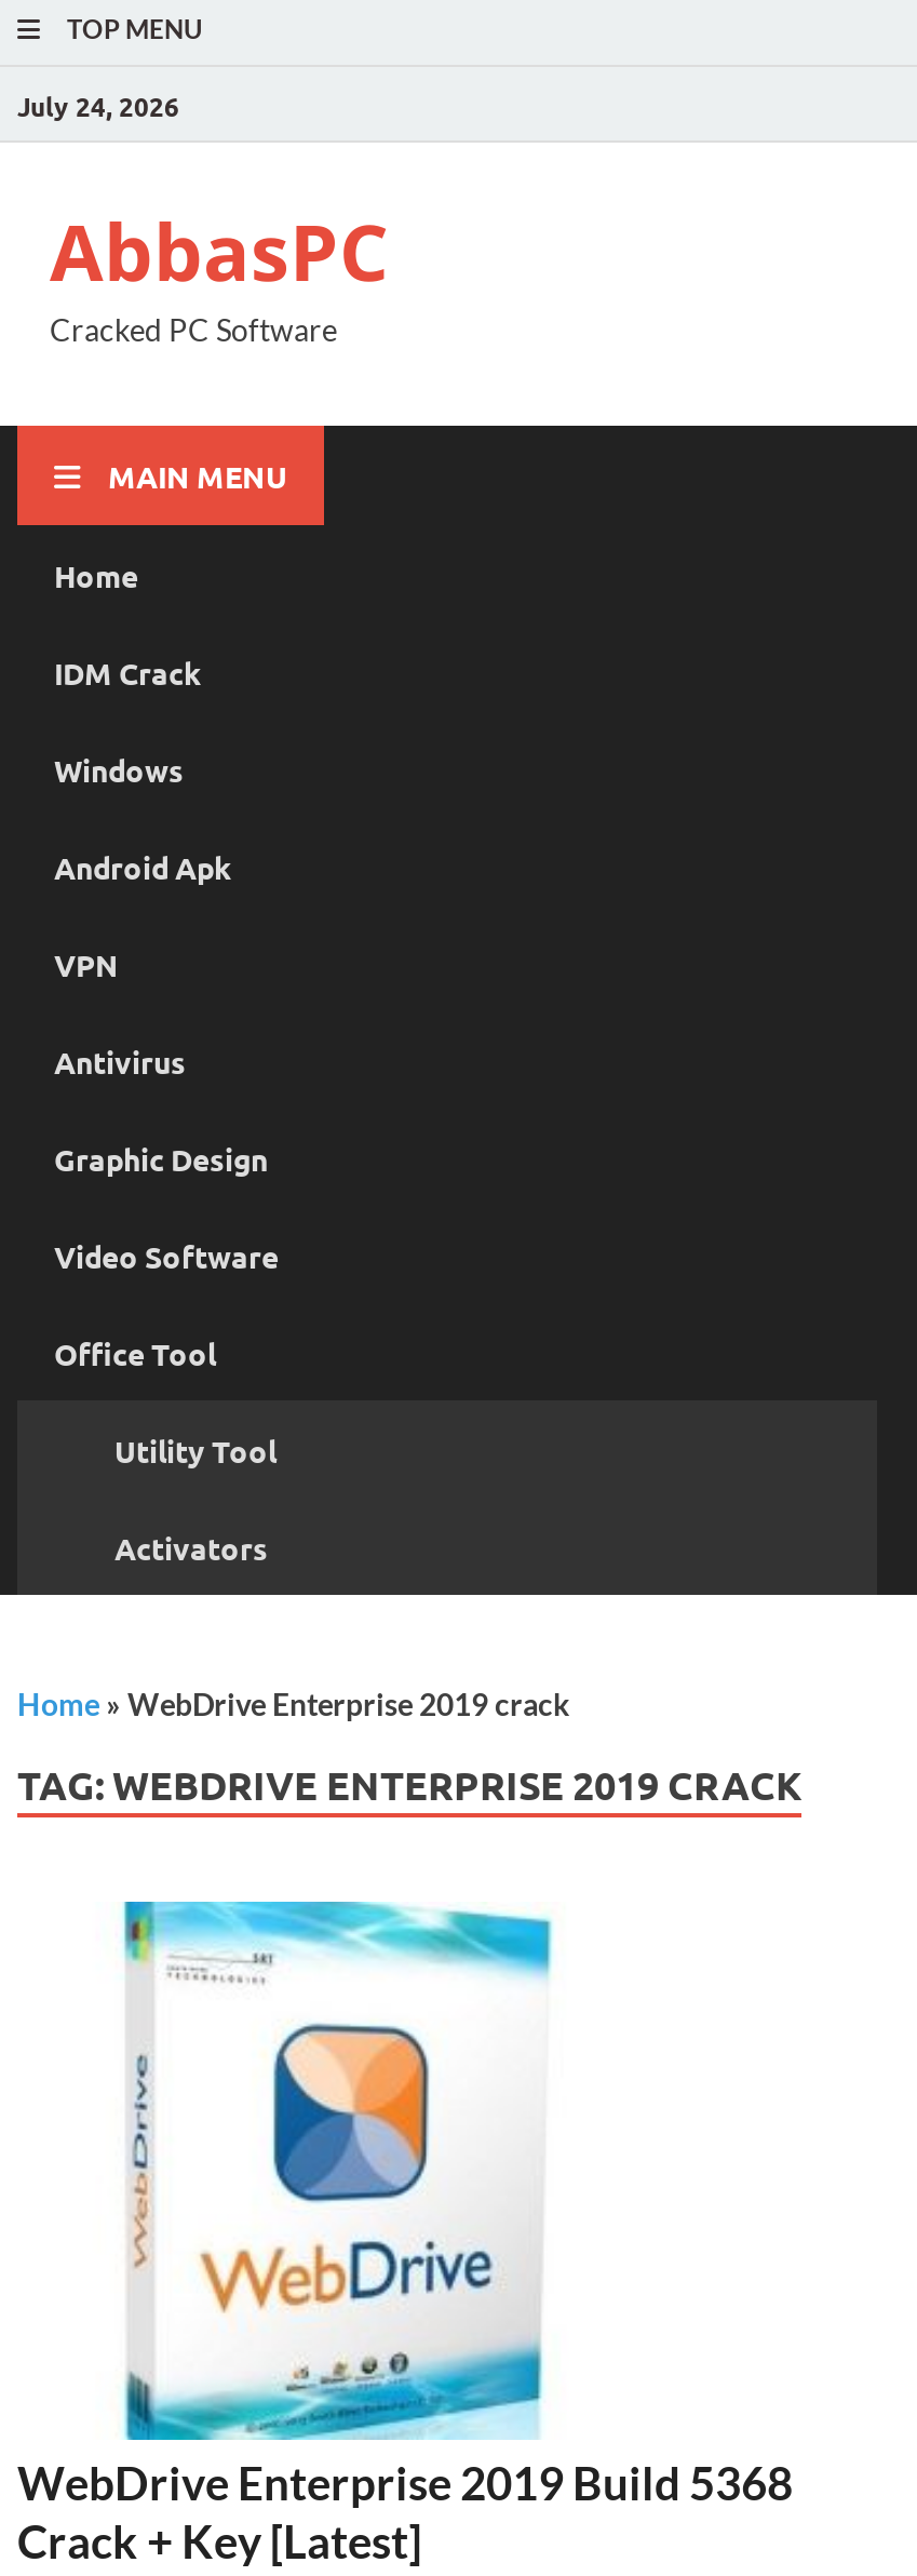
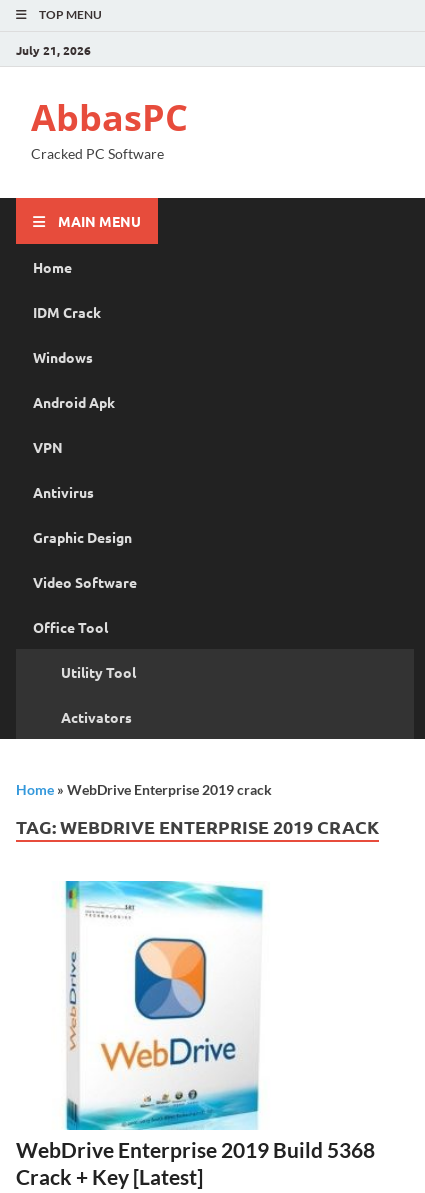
- July 24, 2026
+ July 21, 2026
